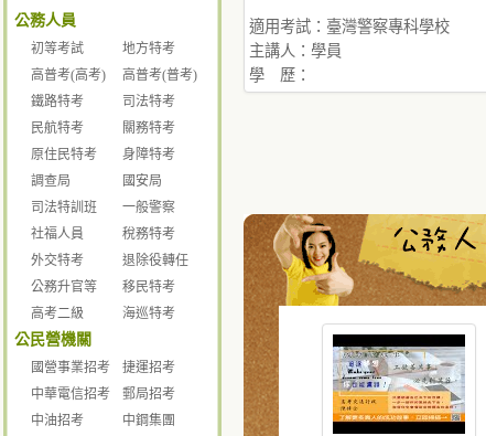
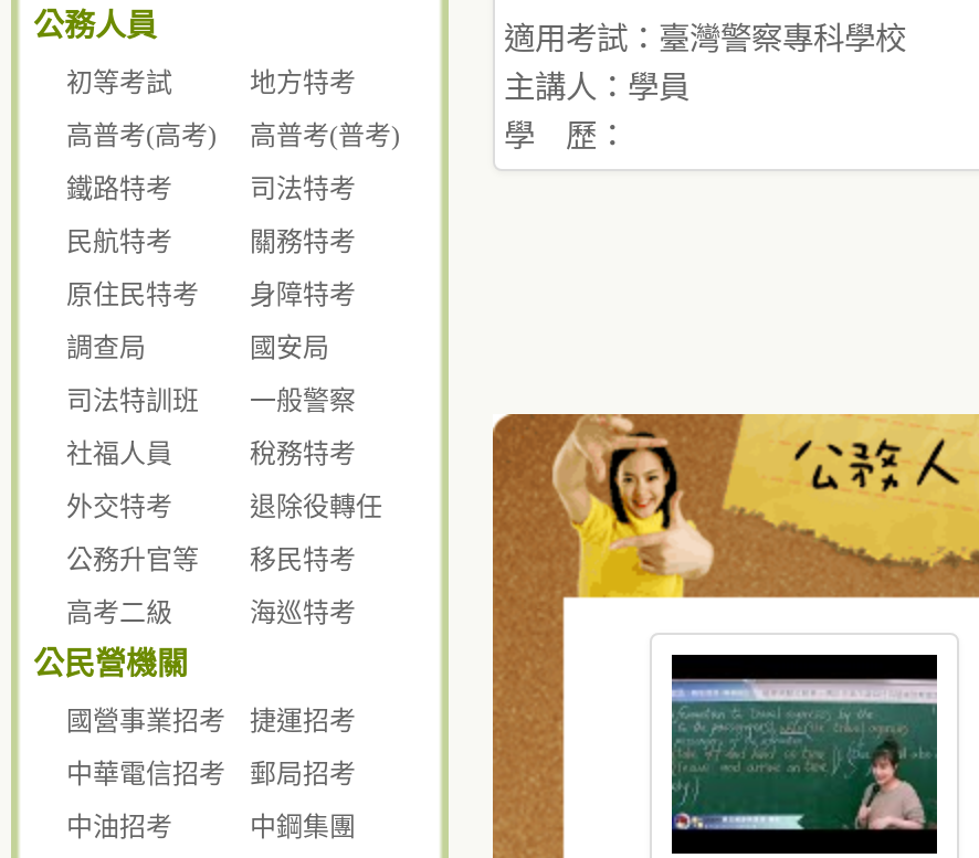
- [image]
+ [image]
